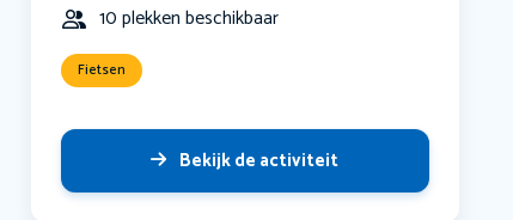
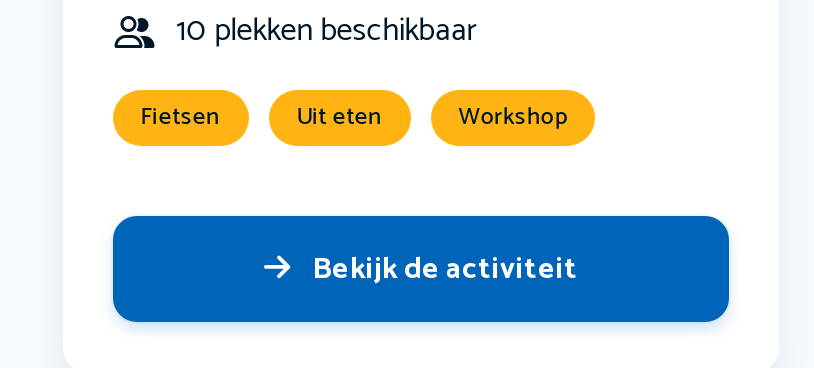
+ Uit eten
+ Workshop
